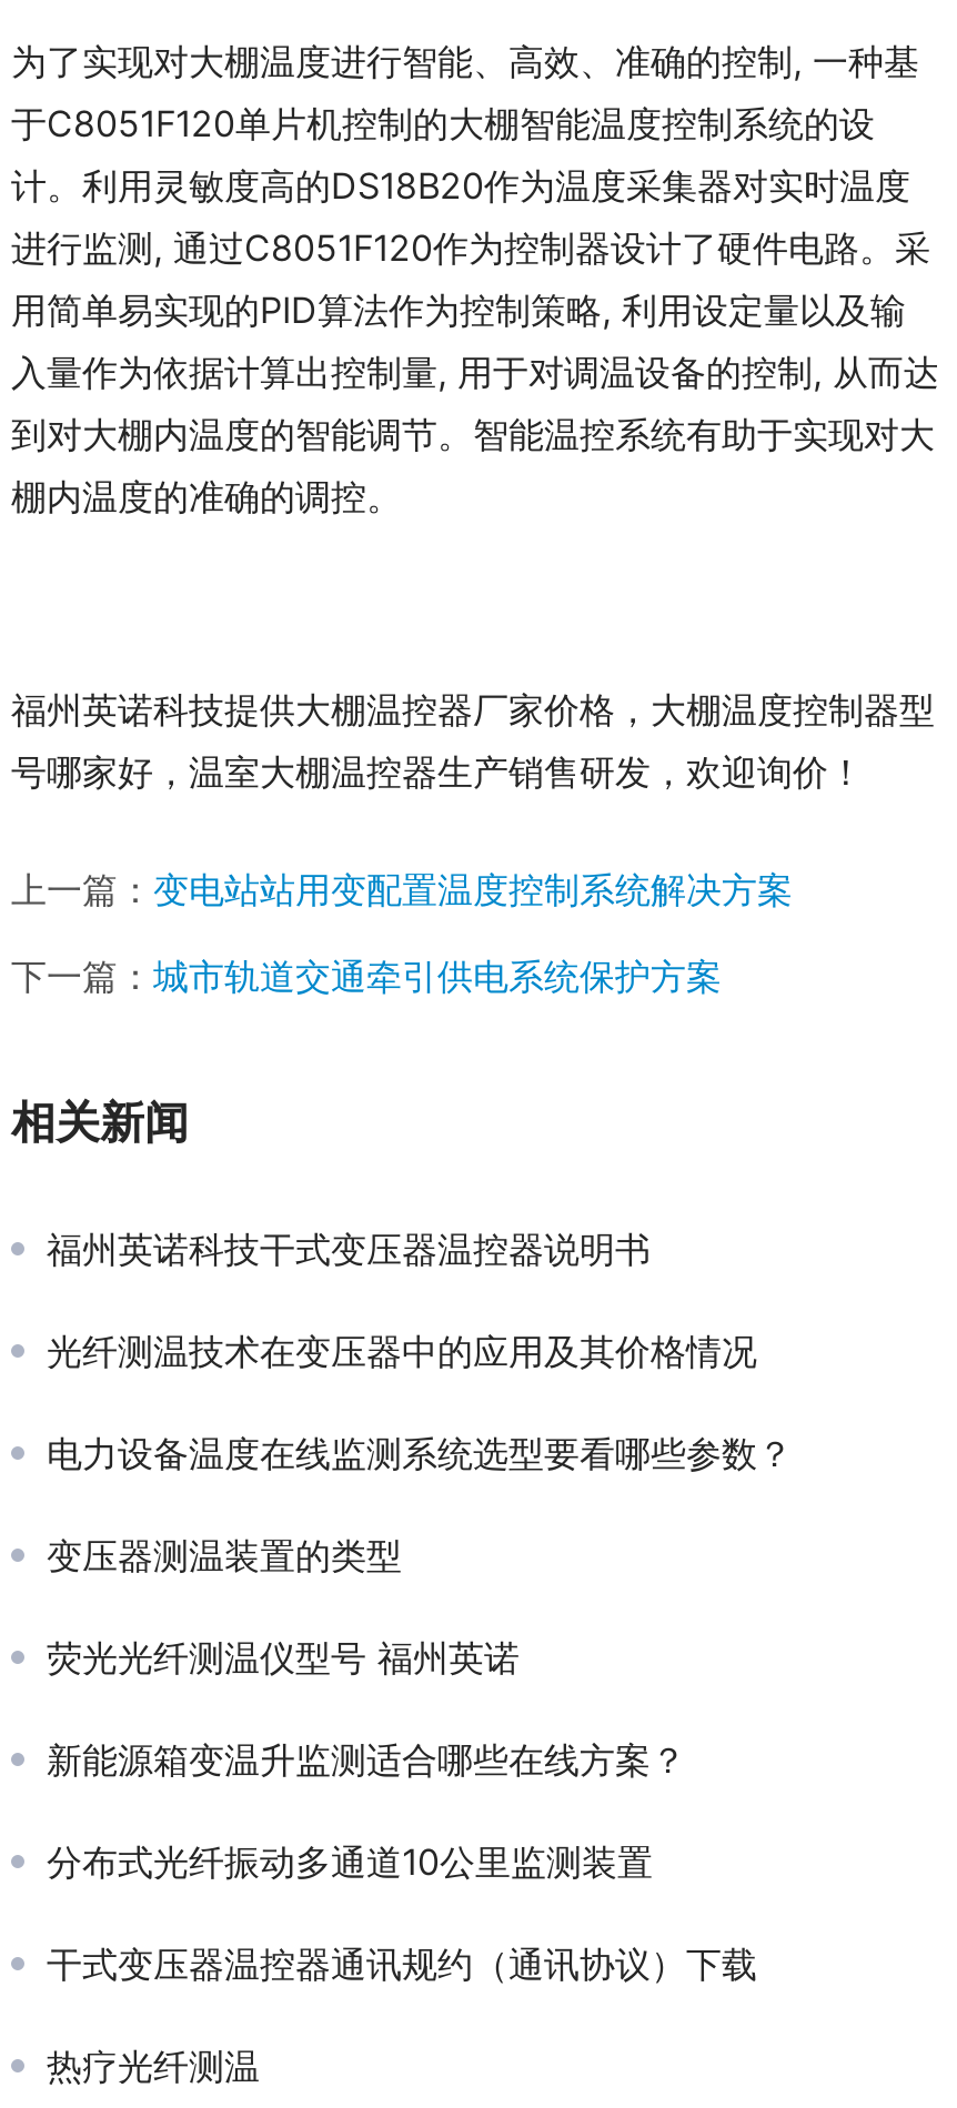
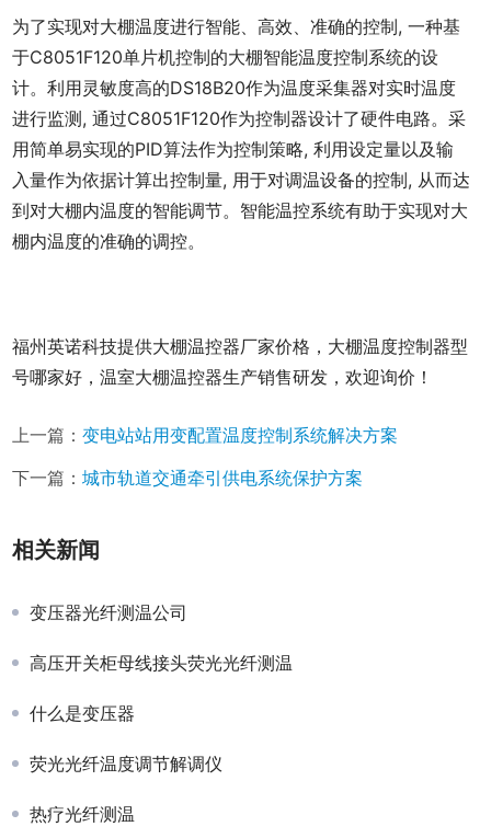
- 福州英诺科技干式变压器温控器说明书
- 光纤测温技术在变压器中的应用及其价格情况
- 电力设备温度在线监测系统选型要看哪些参数？
- 变压器测温装置的类型
- 荧光光纤测温仪型号 福州英诺
- 新能源箱变温升监测适合哪些在线方案？
- 分布式光纤振动多通道10公里监测装置
- 干式变压器温控器通讯规约（通讯协议）下载
+ 变压器光纤测温公司
+ 高压开关柜母线接头荧光光纤测温
+ 什么是变压器
+ 荧光光纤温度调节解调仪
